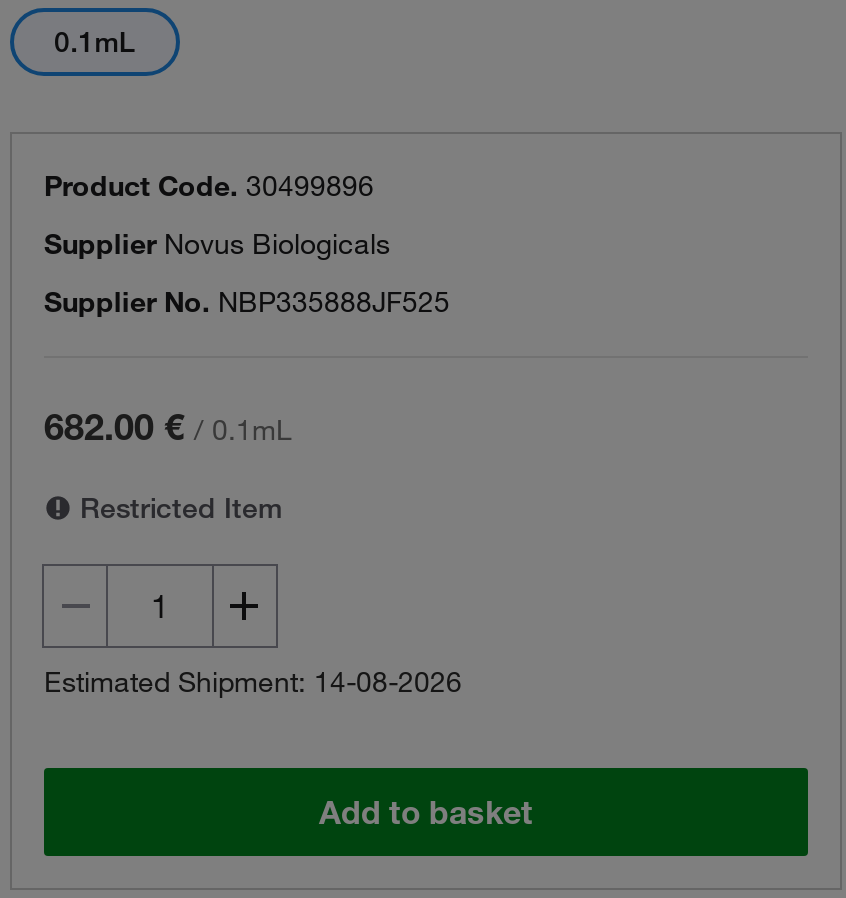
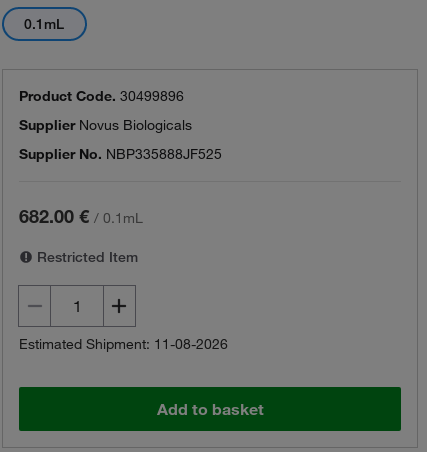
- Estimated Shipment: 14-08-2026
+ Estimated Shipment: 11-08-2026
